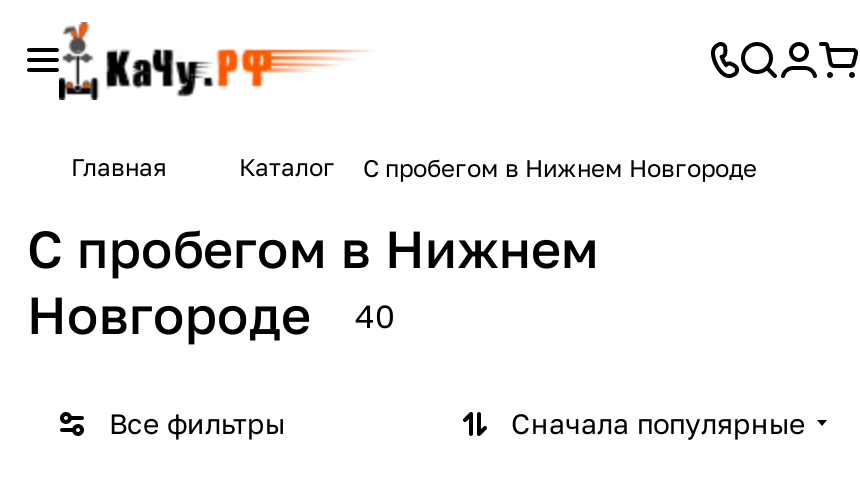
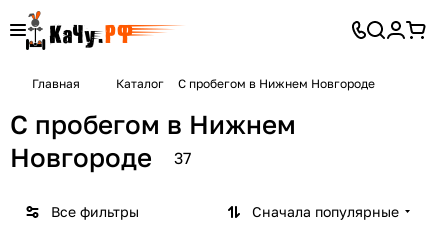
- Новгороде 40
+ Новгороде 37
